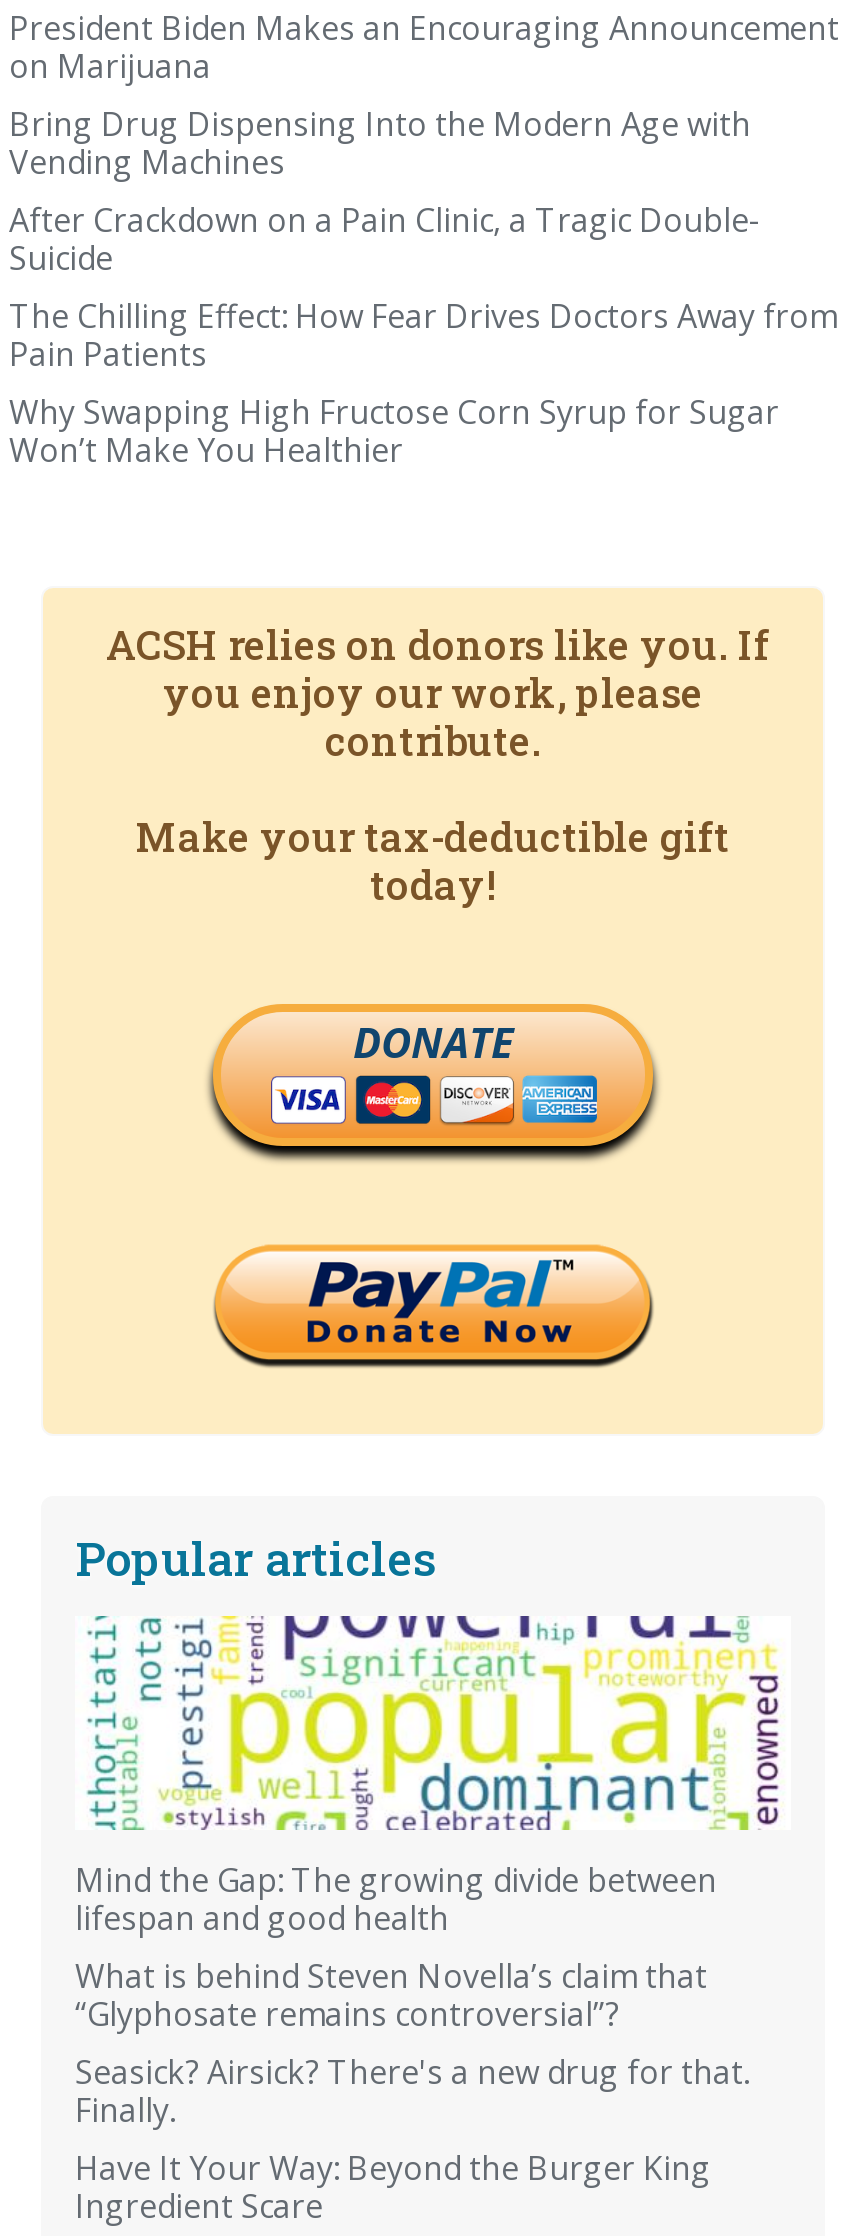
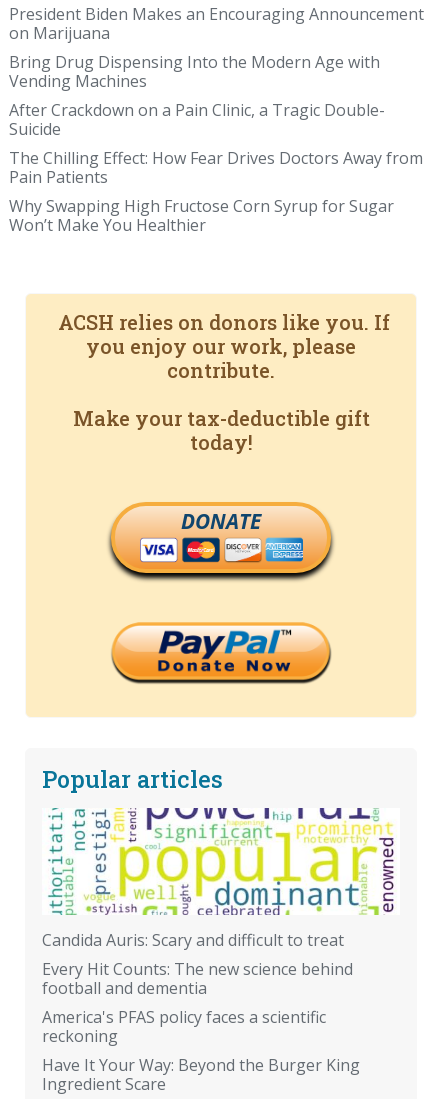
- Mind the Gap: The growing divide between
- lifespan and good health
- What is behind Steven Novella’s claim that
- “Glyphosate remains controversial”?
- Seasick? Airsick? There's a new drug for that.
- Finally.
+ Candida Auris: Scary and difficult to treat
+ Every Hit Counts: The new science behind
+ football and dementia
+ America's PFAS policy faces a scientific
+ reckoning
